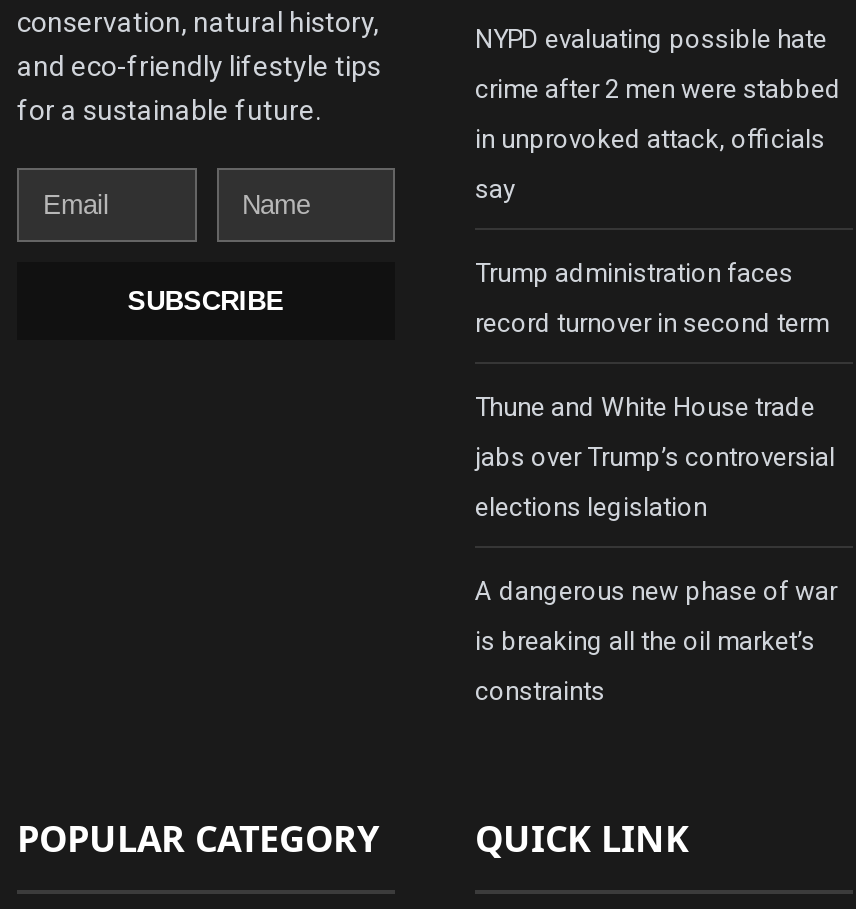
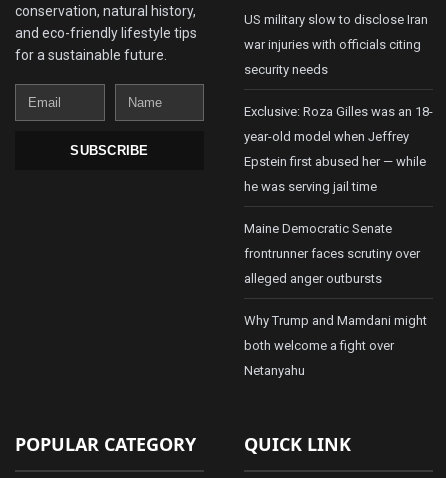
- NYPD evaluating possible hate
- crime after 2 men were stabbed
- in unprovoked attack, officials
- say
- Trump administration faces
- record turnover in second term
- Thune and White House trade
- jabs over Trump’s controversial
- elections legislation
- A dangerous new phase of war
- is breaking all the oil market’s
- constraints
+ US military slow to disclose Iran
+ war injuries with officials citing
+ security needs
+ Exclusive: Roza Gilles was an 18-
+ year-old model when Jeffrey
+ Epstein first abused her — while
+ he was serving jail time
+ Maine Democratic Senate
+ frontrunner faces scrutiny over
+ alleged anger outbursts
+ Why Trump and Mamdani might
+ both welcome a fight over
+ Netanyahu
